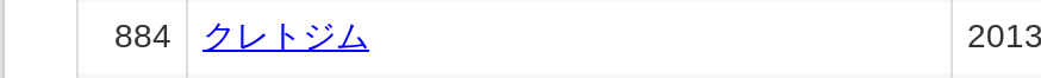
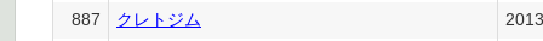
- 884 クレトジム
+ 887 クレトジム
